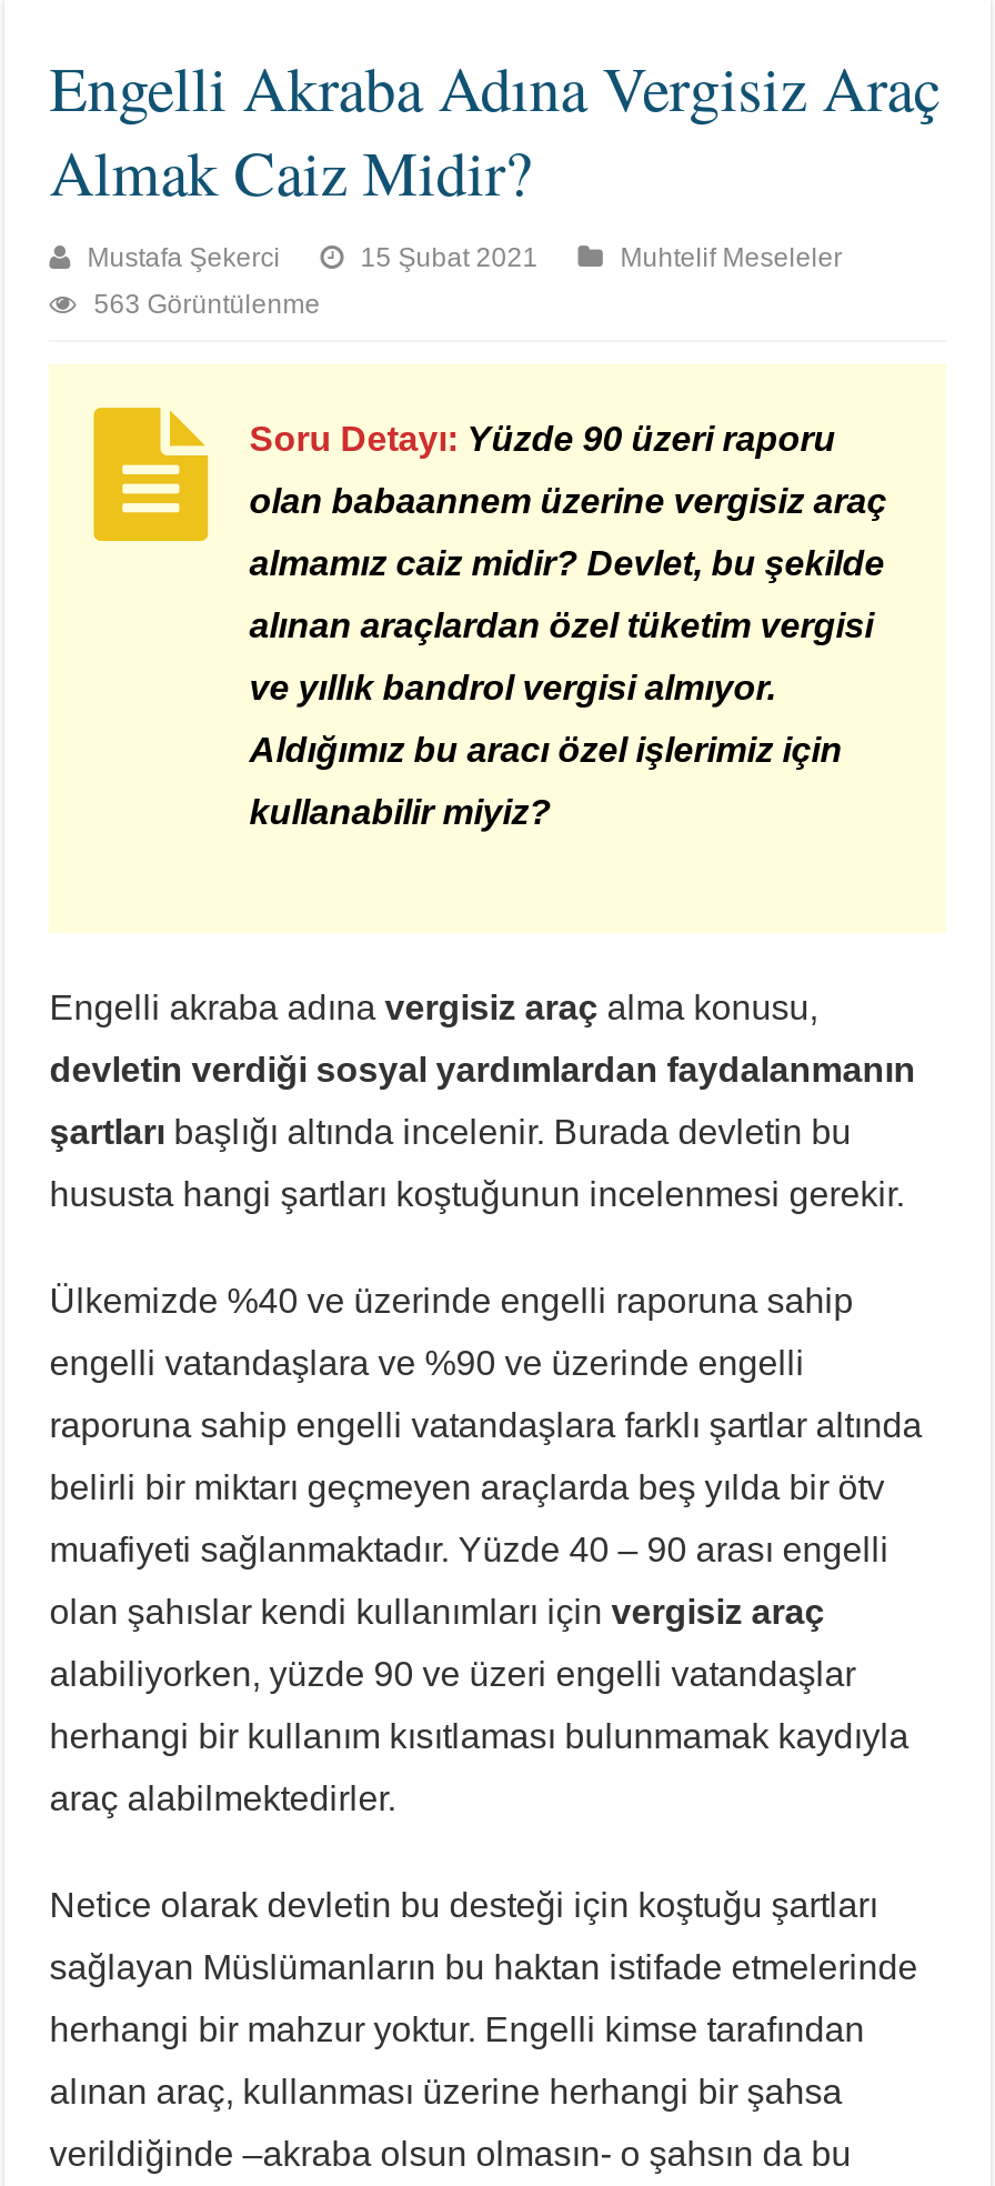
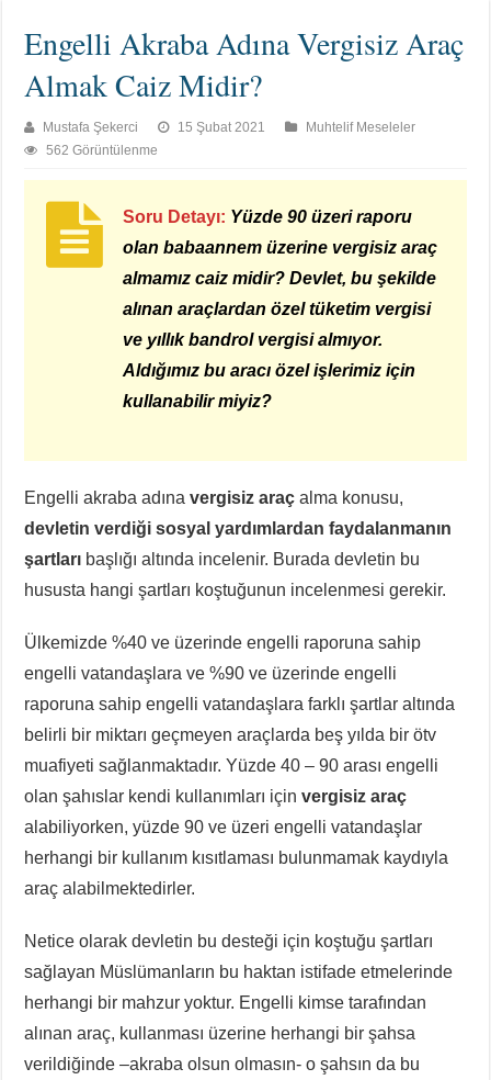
- 563 Görüntülenme
+ 562 Görüntülenme
